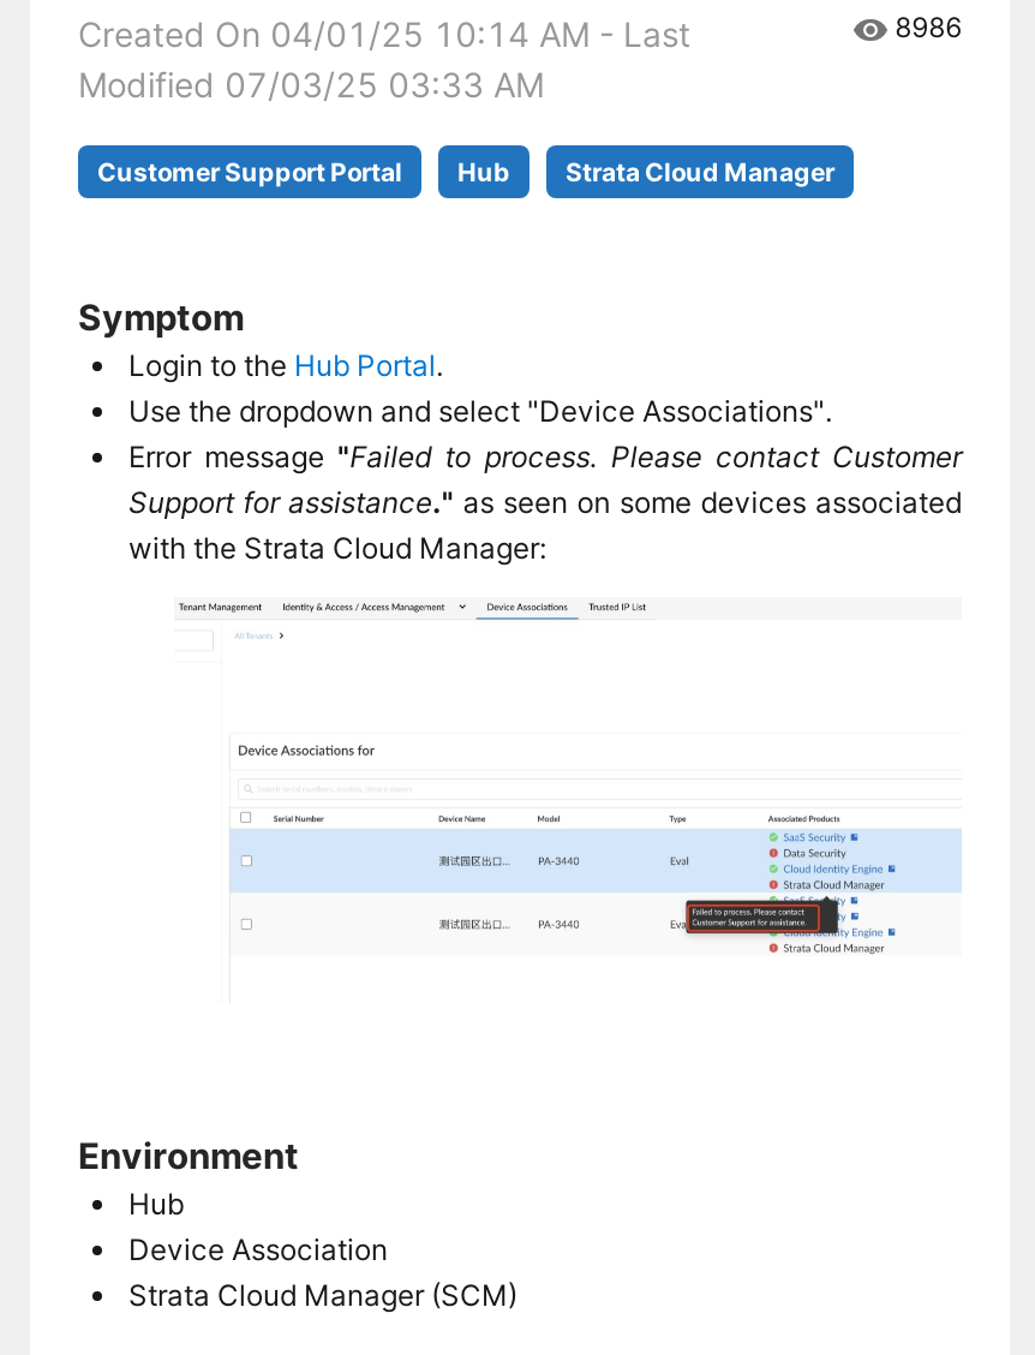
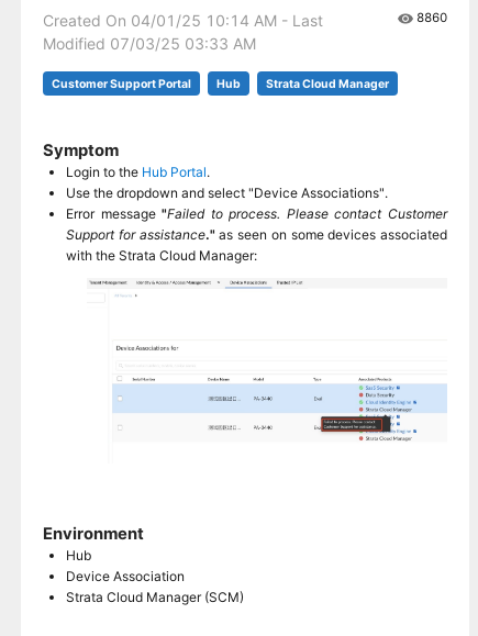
- 8986
+ 8860
